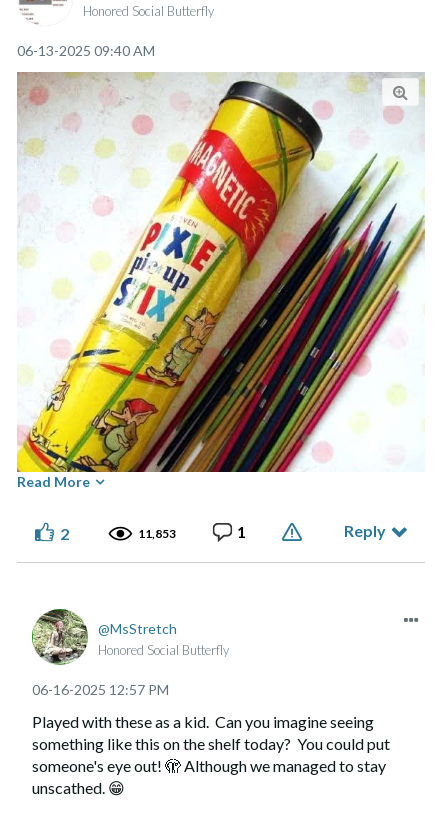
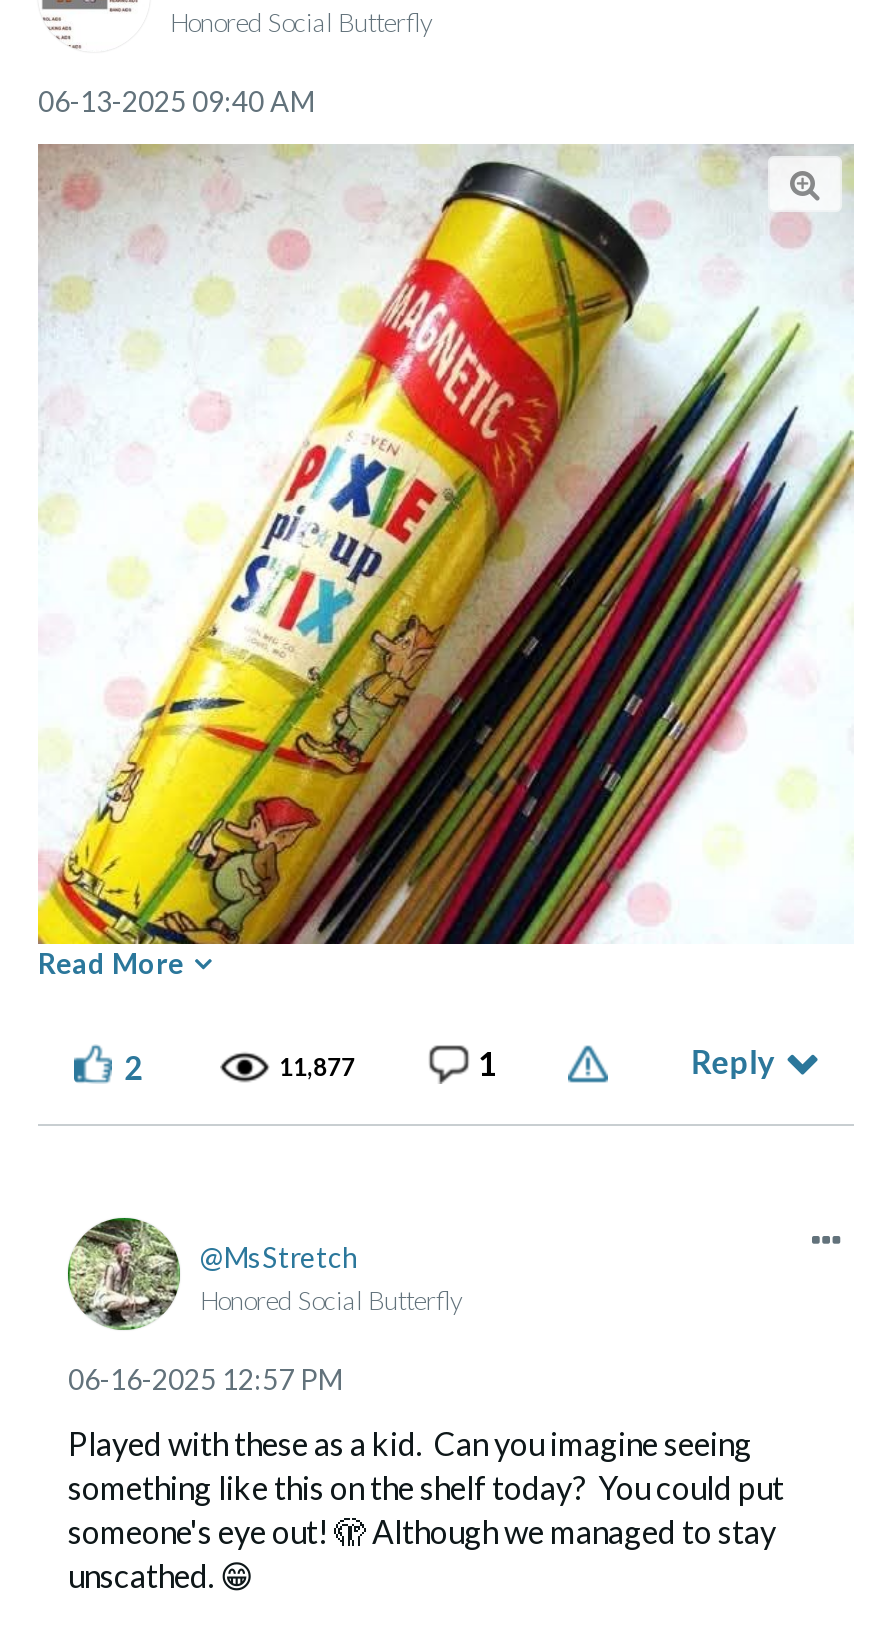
- 11,853
+ 11,877
